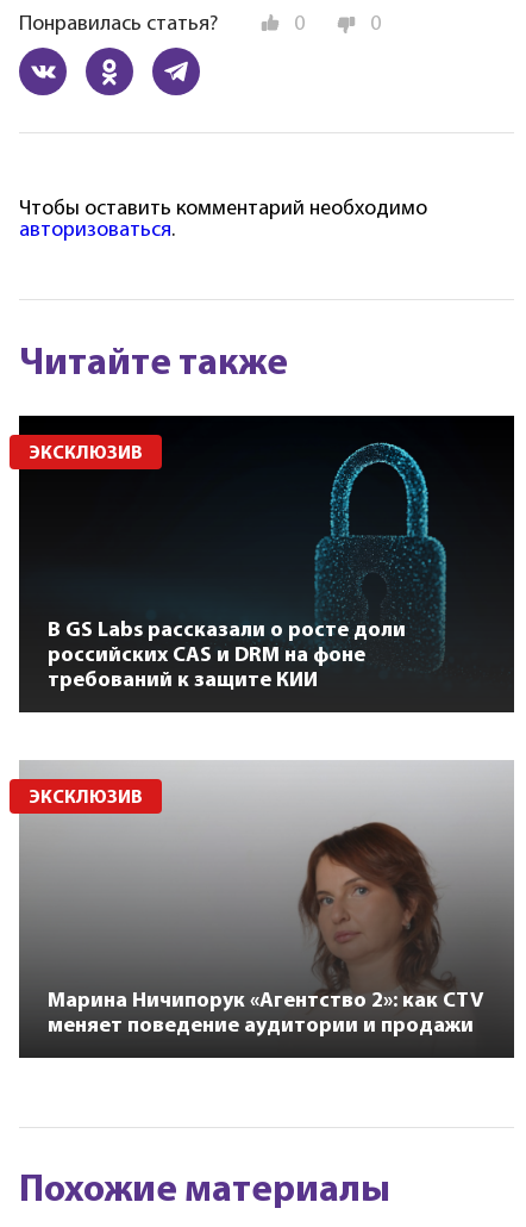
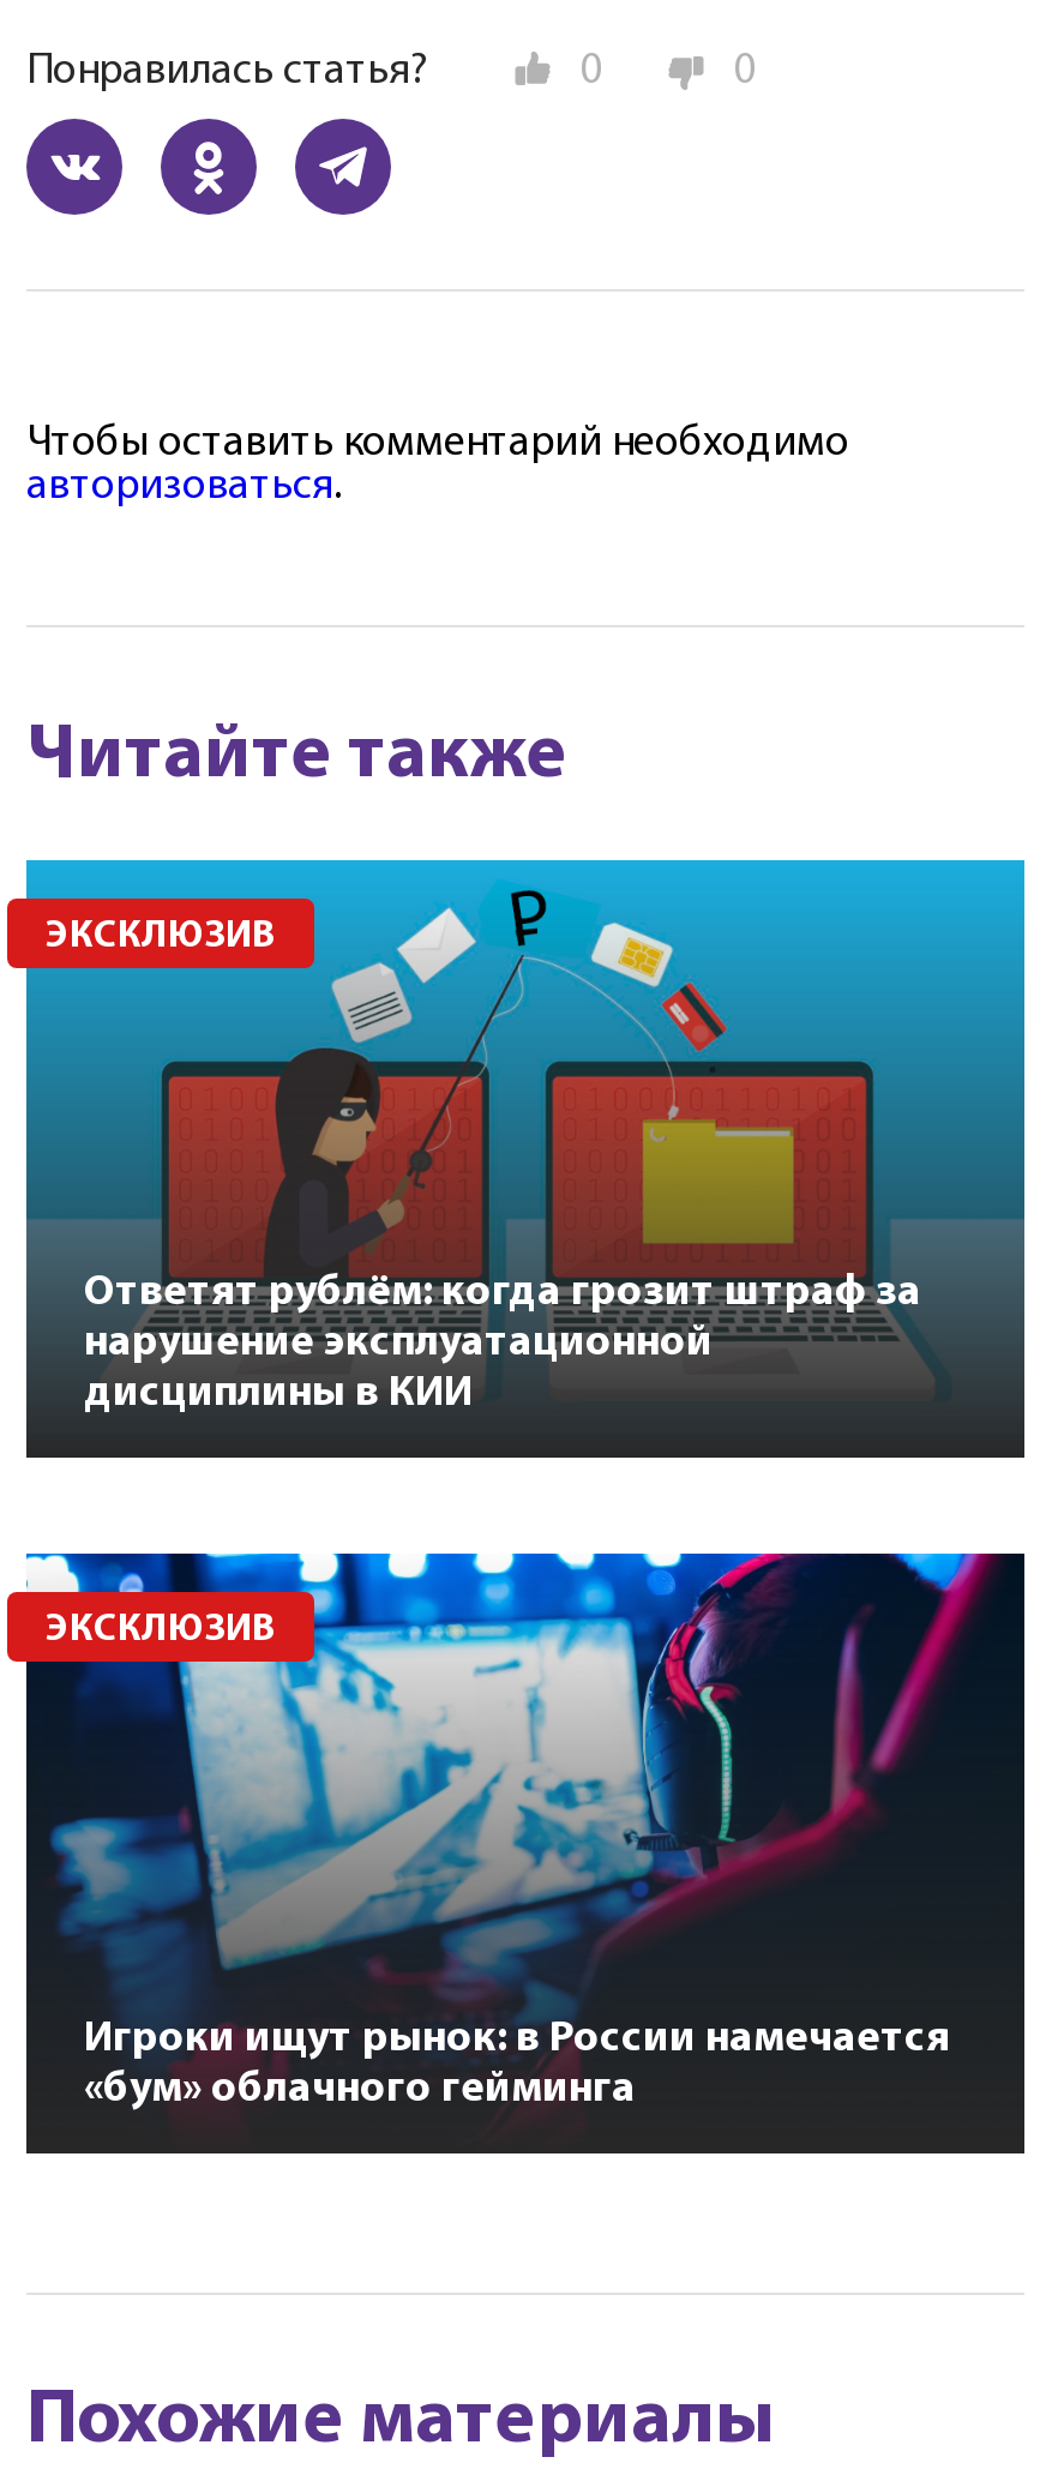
- [image]
- В GS Labs рассказали о росте доли
- российских CAS и DRM на фоне
- требований к защите КИИ
+ [image]
+ Ответят рублём: когда грозит штраф за
+ нарушение эксплуатационной
+ дисциплины в КИИ

- [image]
- Марина Ничипорук «Агентство 2»: как CTV
- меняет поведение аудитории и продажи
+ [image]
+ Игроки ищут рынок: в России намечается
+ «бум» облачного гейминга
